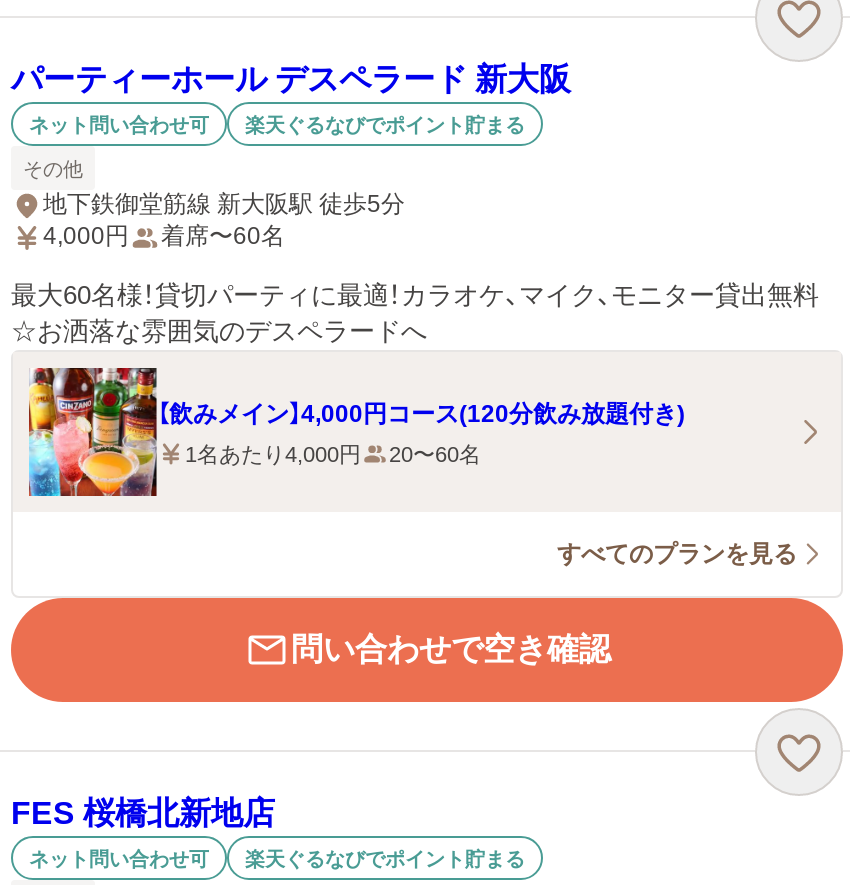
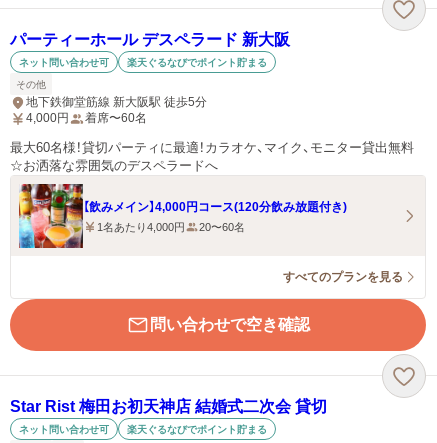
- FES 桜橋北新地店
+ Star Rist 梅田お初天神店 結婚式二次会 貸切
